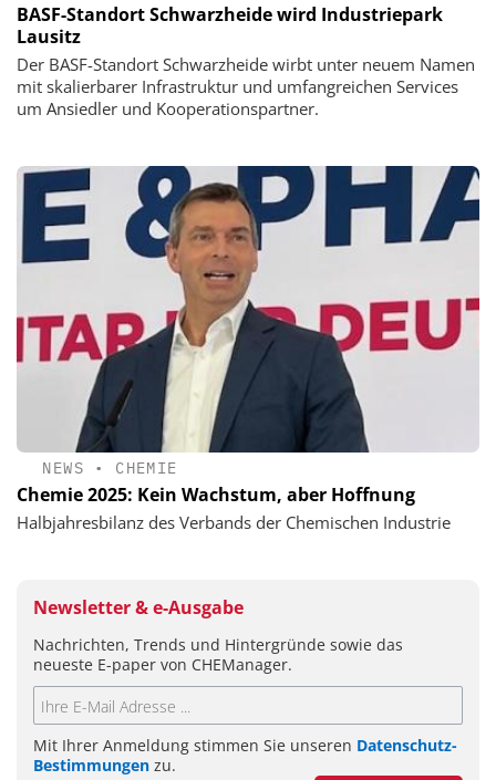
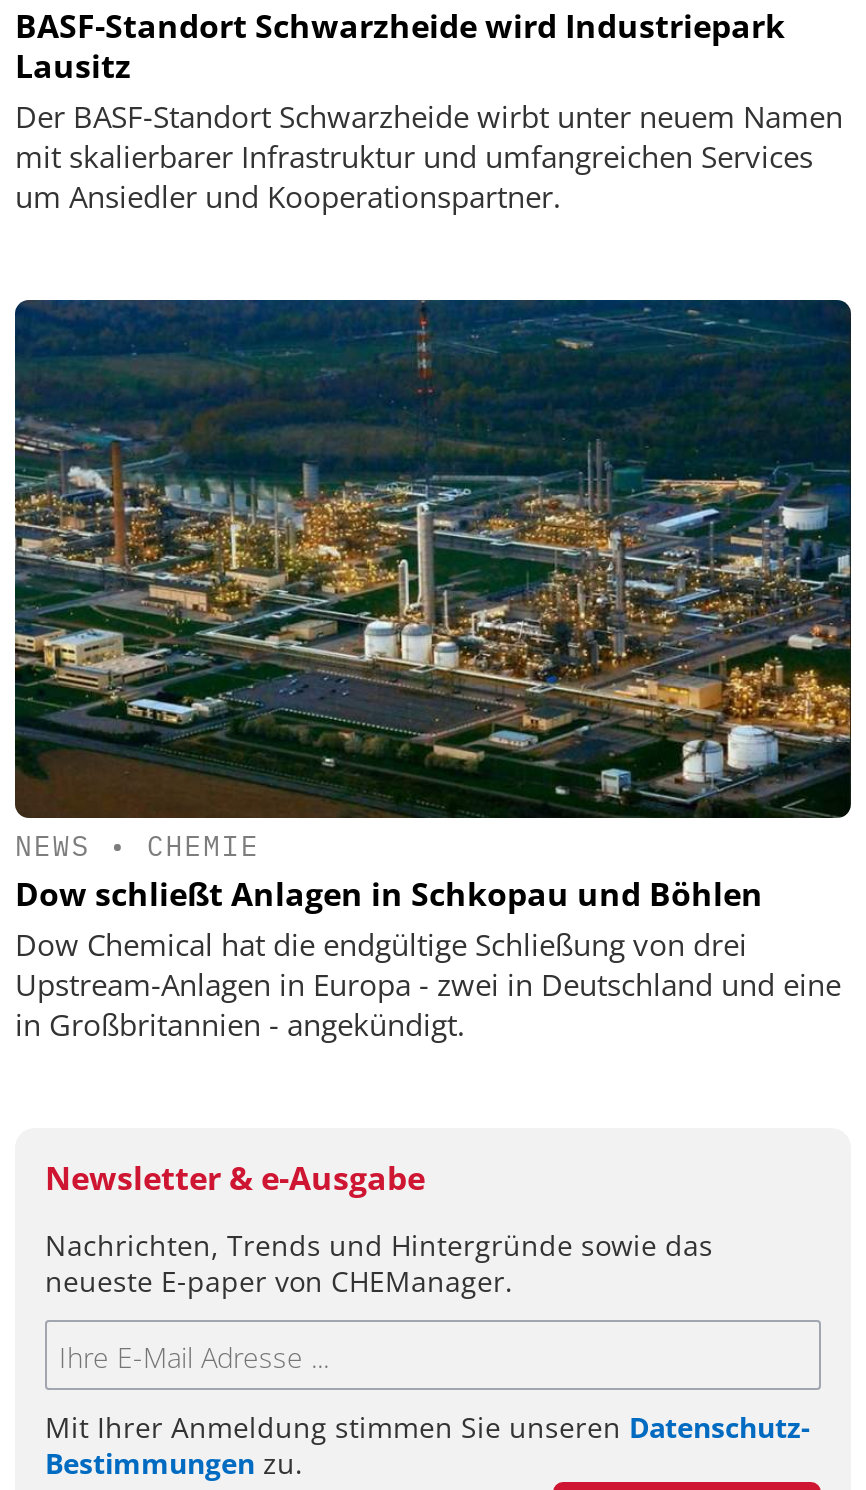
- [image]
- Chemie 2025: Kein Wachstum, aber Hoffnung
- Halbjahresbilanz des Verbands der Chemischen Industrie
+ [image]
+ Dow schließt Anlagen in Schkopau und Böhlen
+ Dow Chemical hat die endgültige Schließung von drei
+ Upstream-Anlagen in Europa - zwei in Deutschland und eine
+ in Großbritannien - angekündigt.
